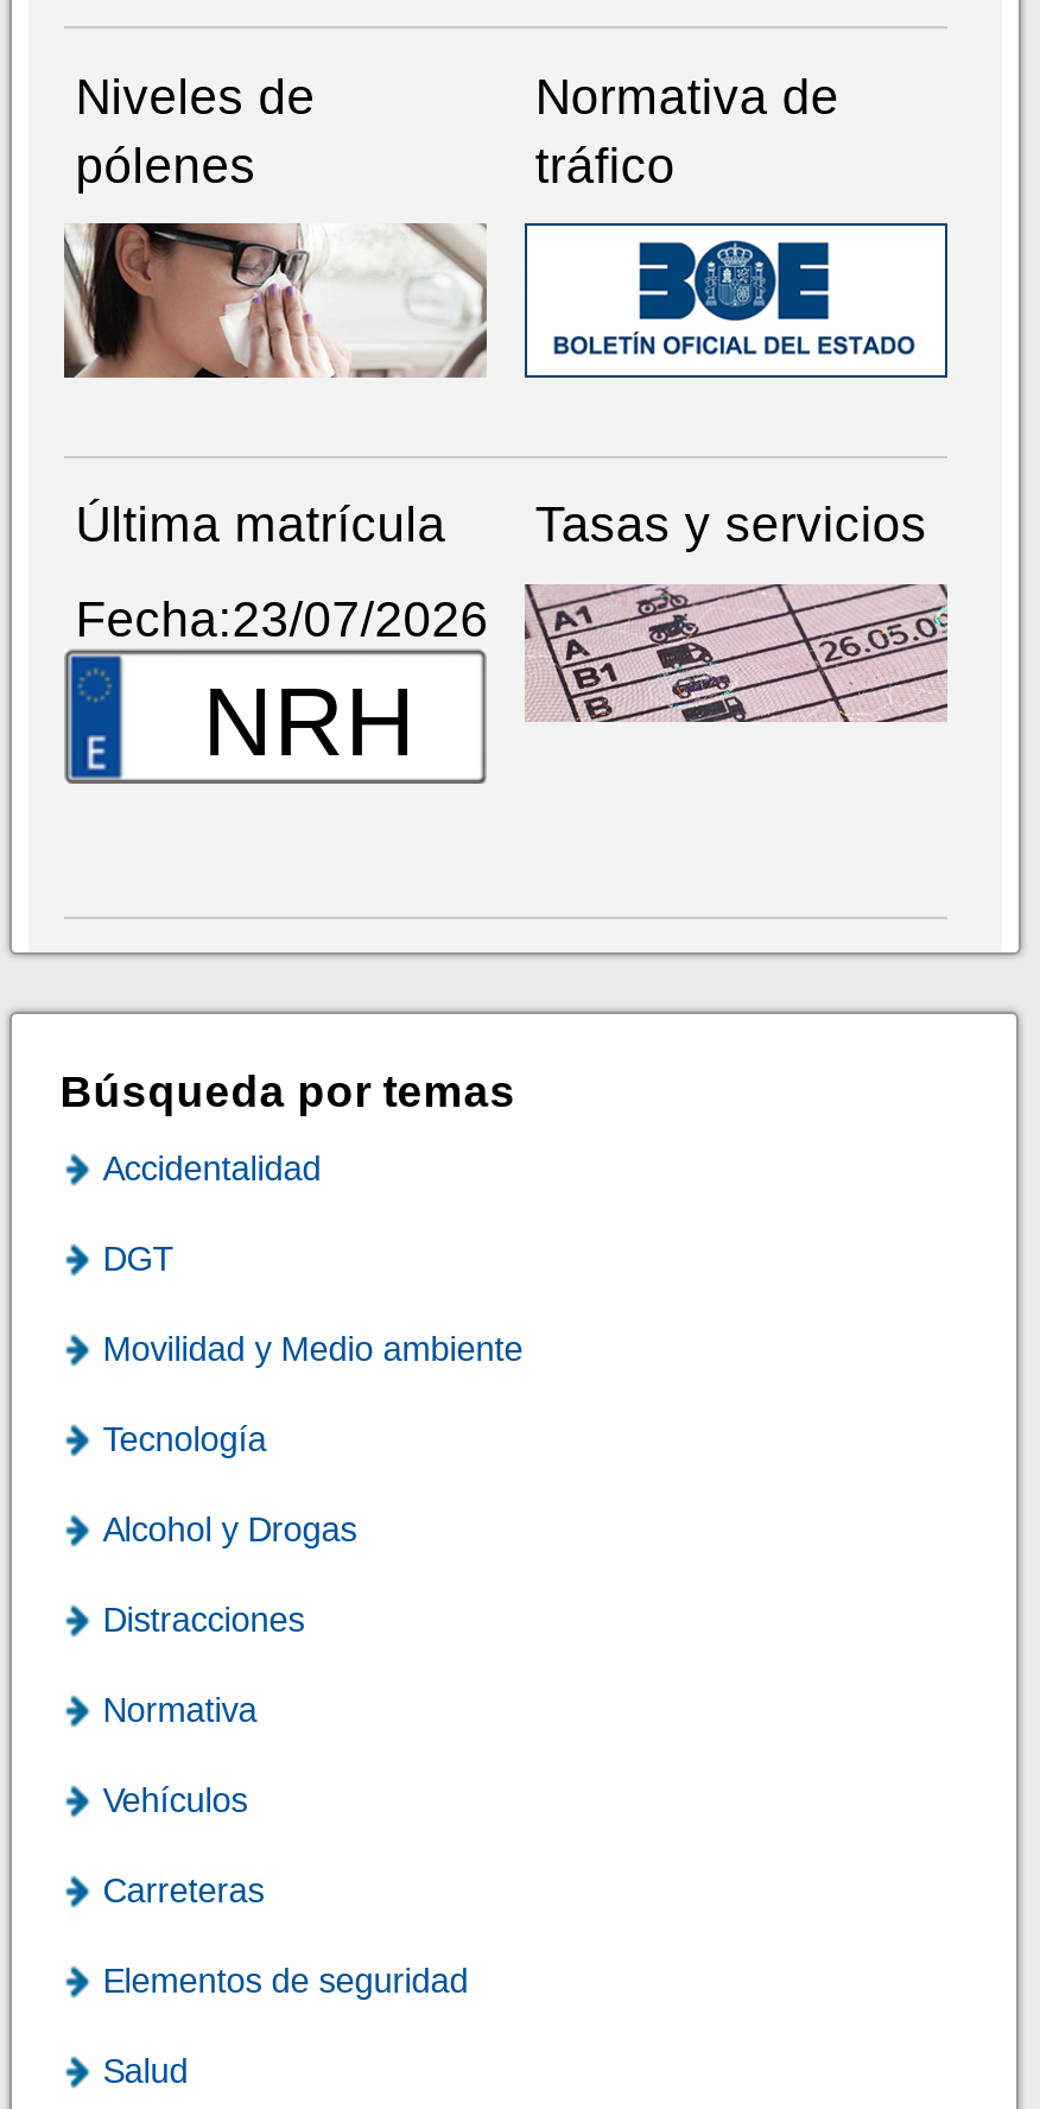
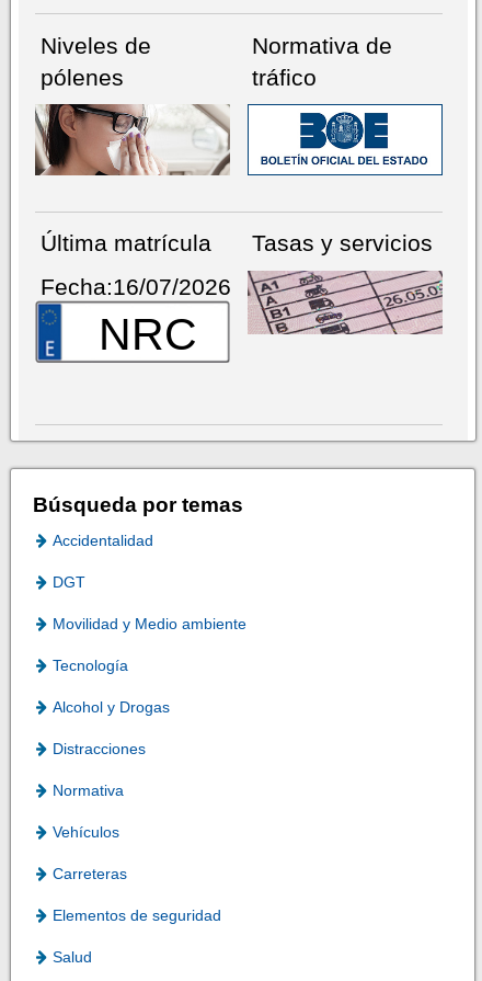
- Fecha:23/07/2026
- NRH
+ Fecha:16/07/2026
+ NRC
